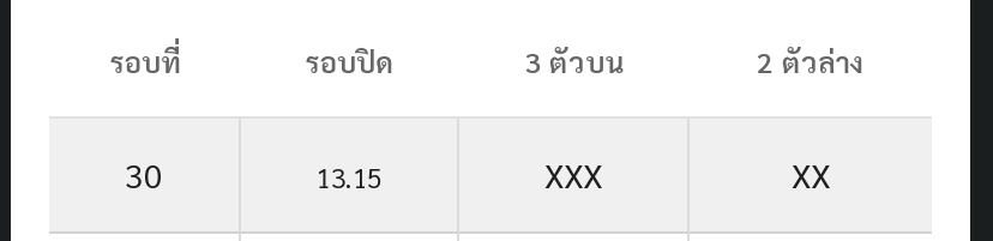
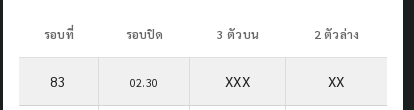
- 30
+ 83

- 13.15
+ 02.30
